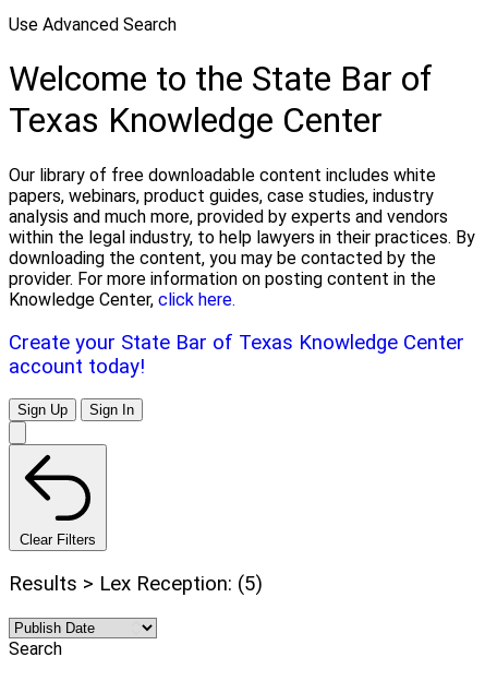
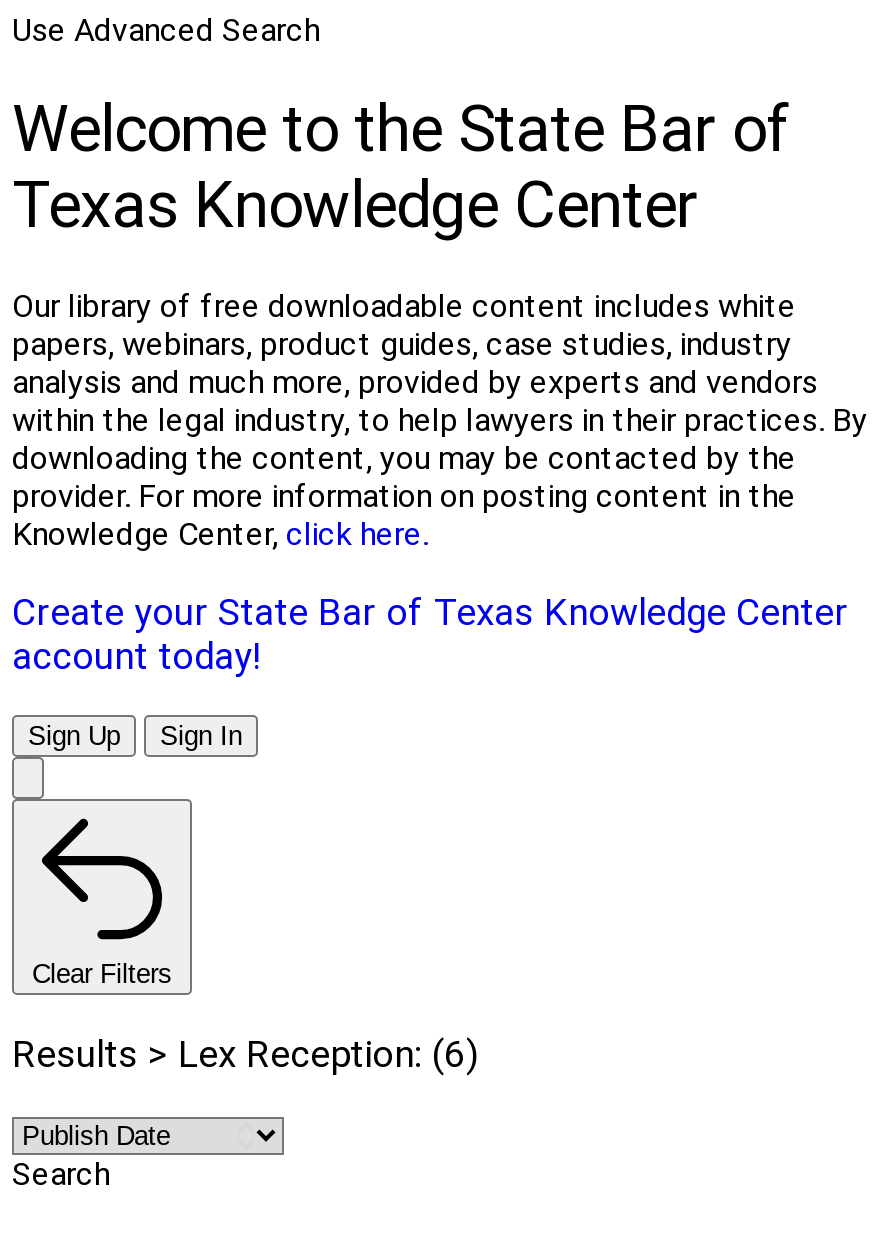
- Results > Lex Reception: (5)
+ Results > Lex Reception: (6)
